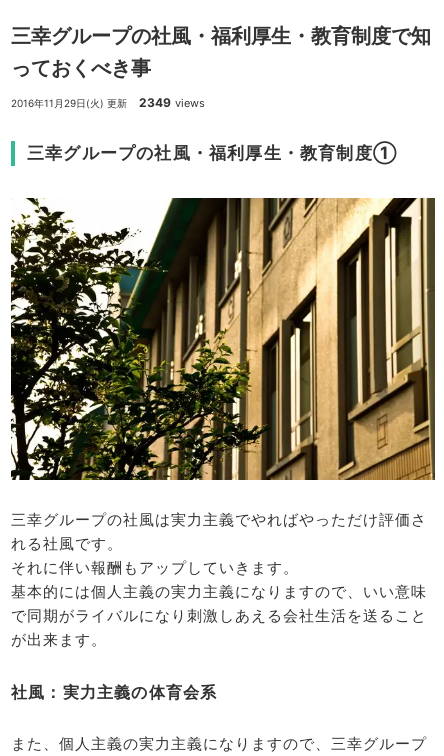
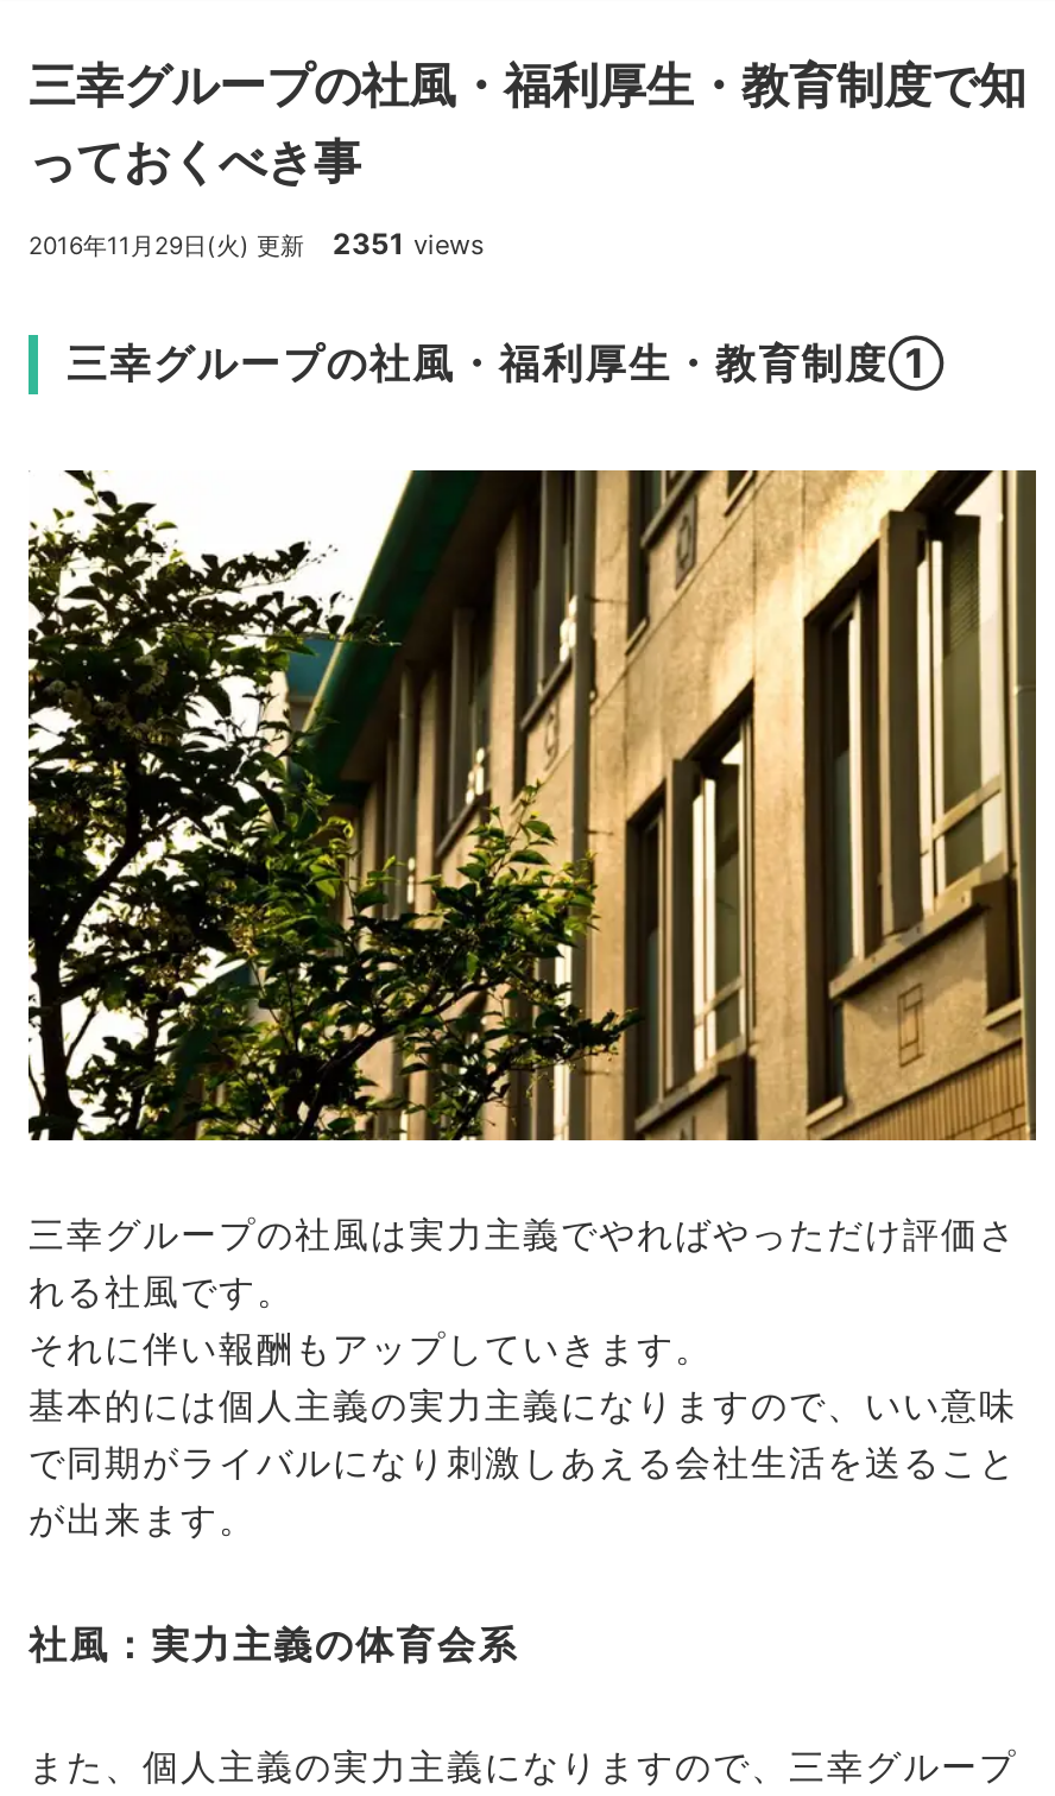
- 2016年11月29日(火) 更新 2349 views
+ 2016年11月29日(火) 更新 2351 views
